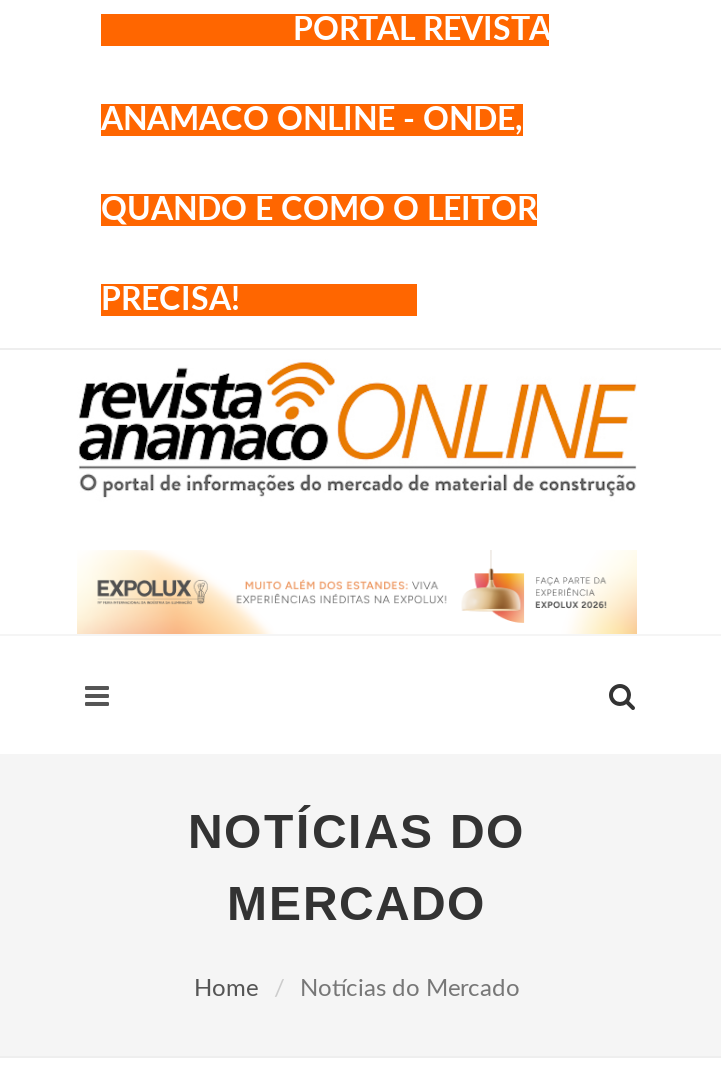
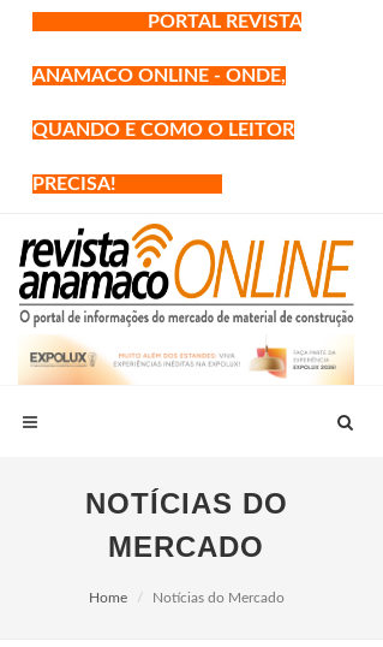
- [image]
+ [image]
